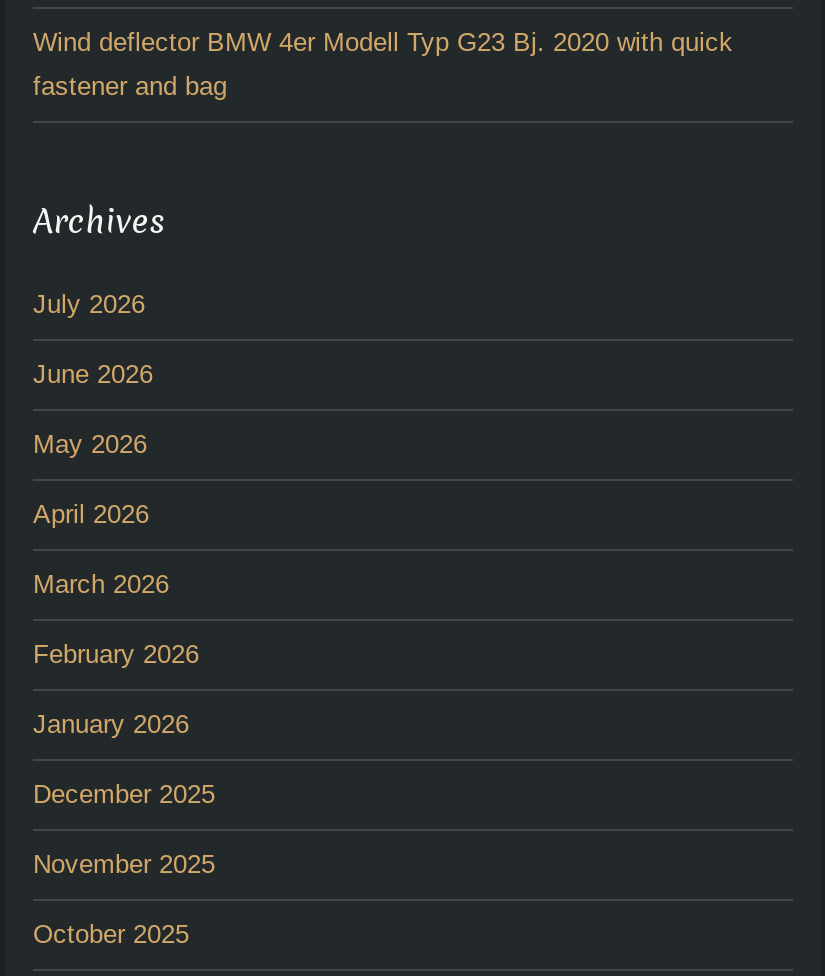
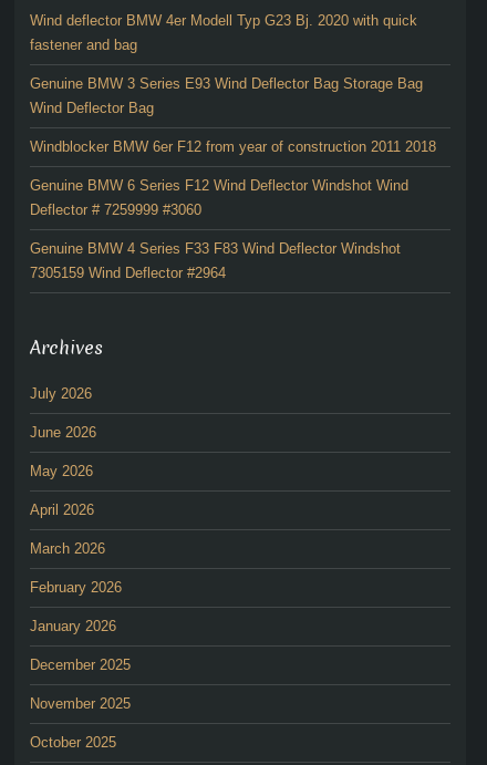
+ Genuine BMW 3 Series E93 Wind Deflector Bag Storage Bag
+ Wind Deflector Bag
+ Windblocker BMW 6er F12 from year of construction 2011 2018
+ Genuine BMW 6 Series F12 Wind Deflector Windshot Wind
+ Deflector # 7259999 #3060
+ Genuine BMW 4 Series F33 F83 Wind Deflector Windshot
+ 7305159 Wind Deflector #2964
